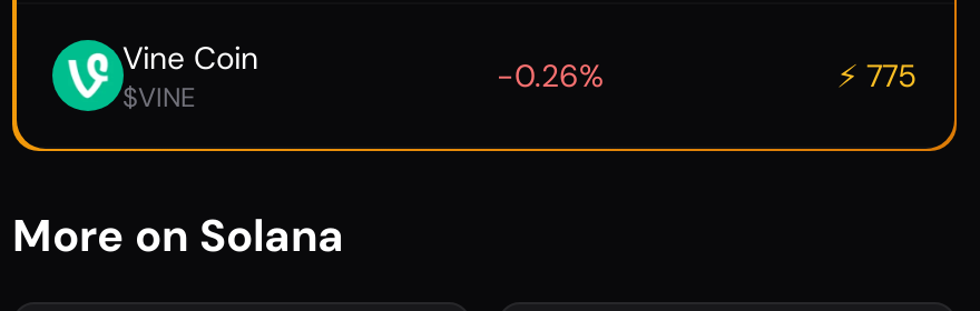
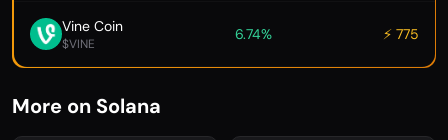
- -0.26%
+ 6.74%
